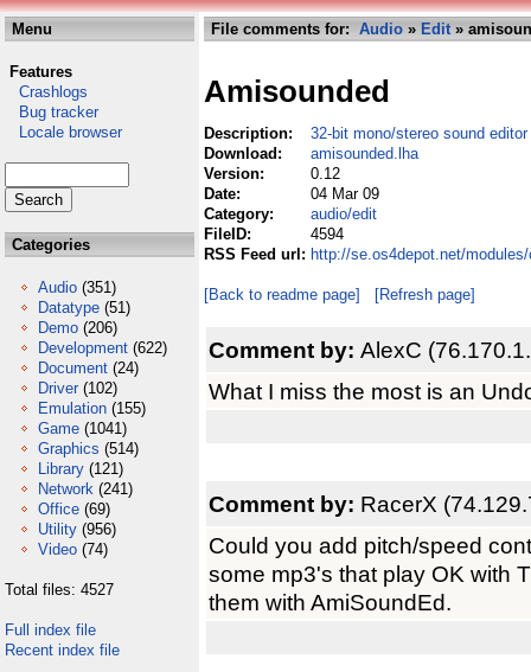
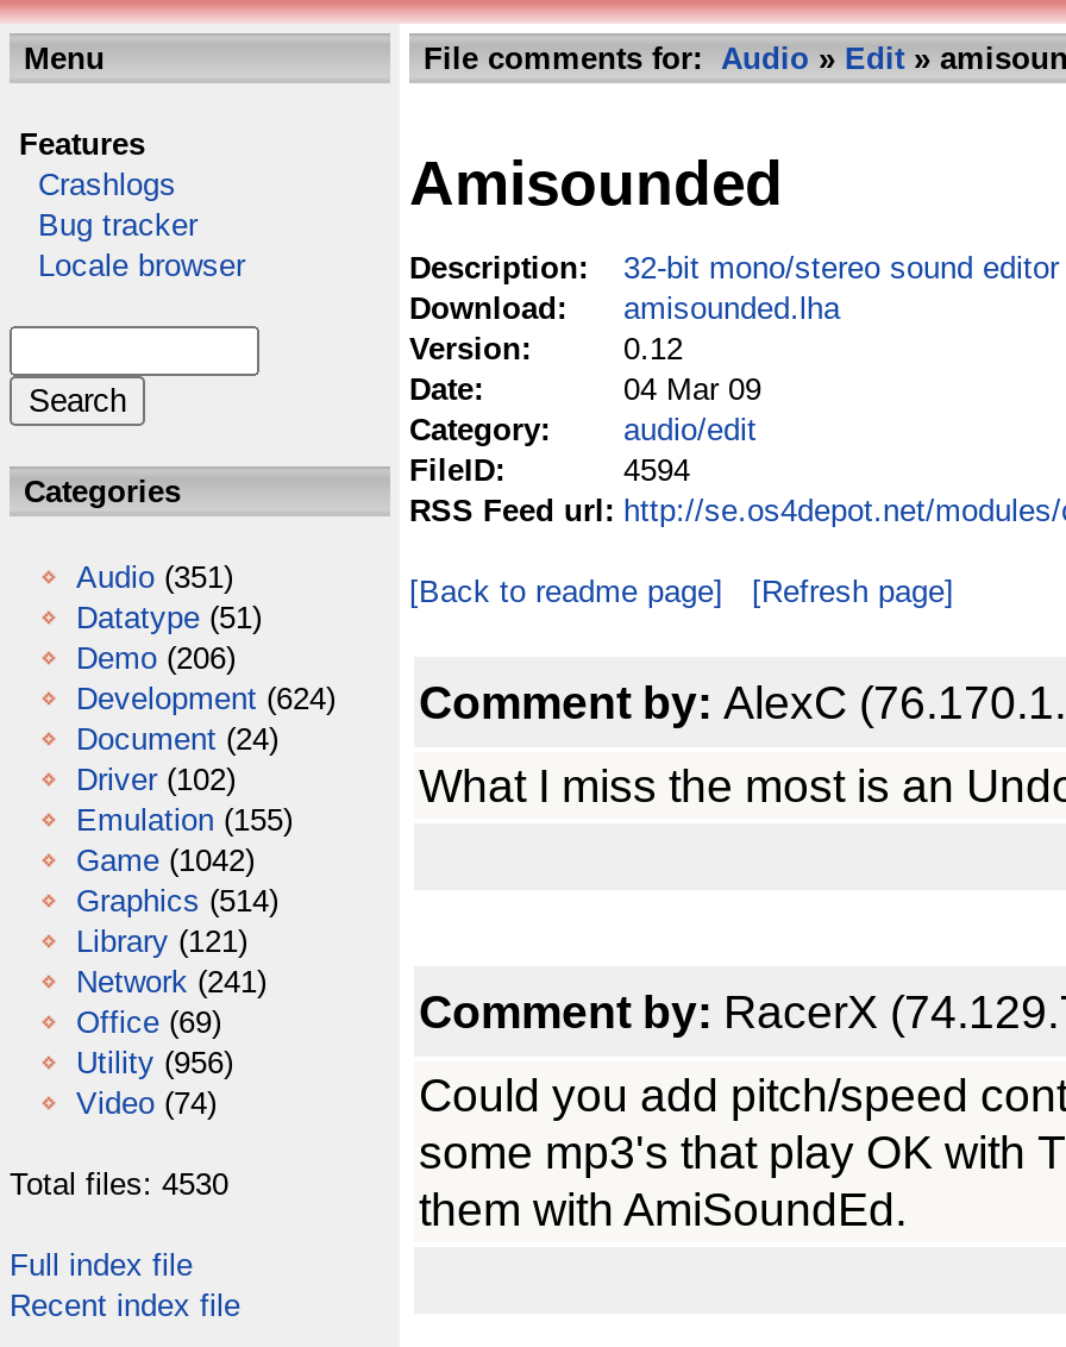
- Development (622)
+ Development (624)

- Game (1041)
+ Game (1042)

- Total files: 4527
+ Total files: 4530
